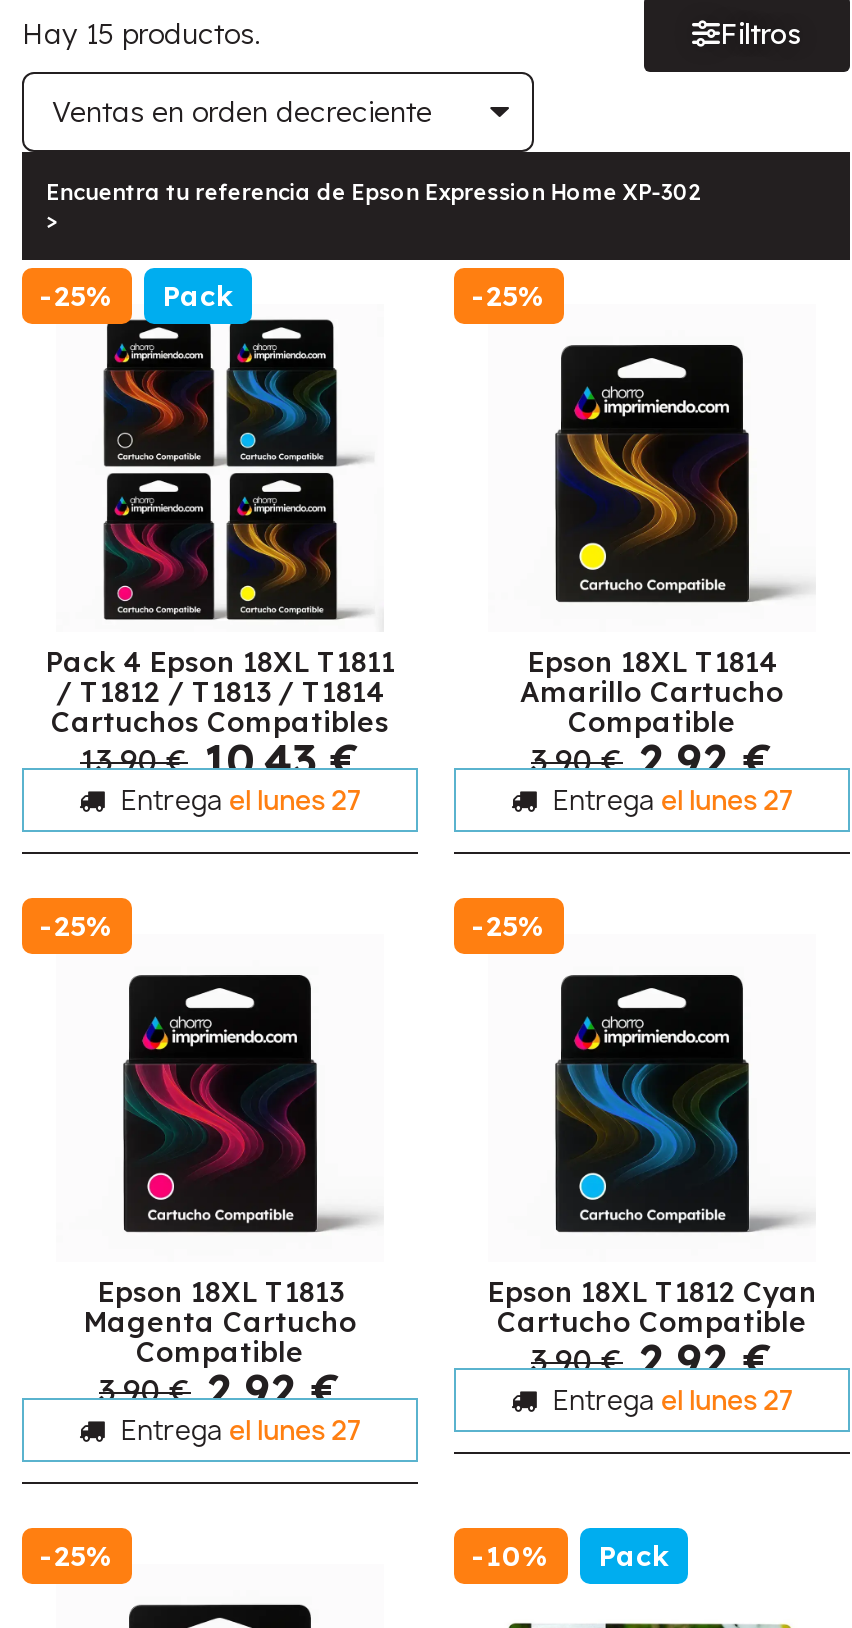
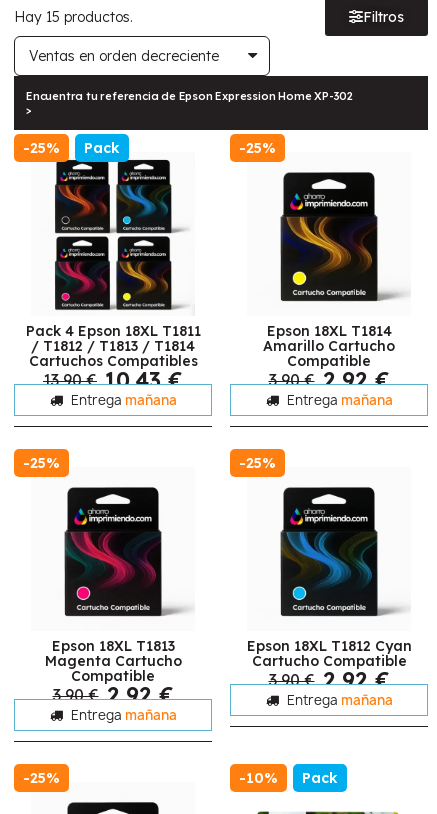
- Entrega el lunes 27
+ Entrega mañana

- Entrega el lunes 27
+ Entrega mañana

- Entrega el lunes 27
+ Entrega mañana

- Entrega el lunes 27
+ Entrega mañana
